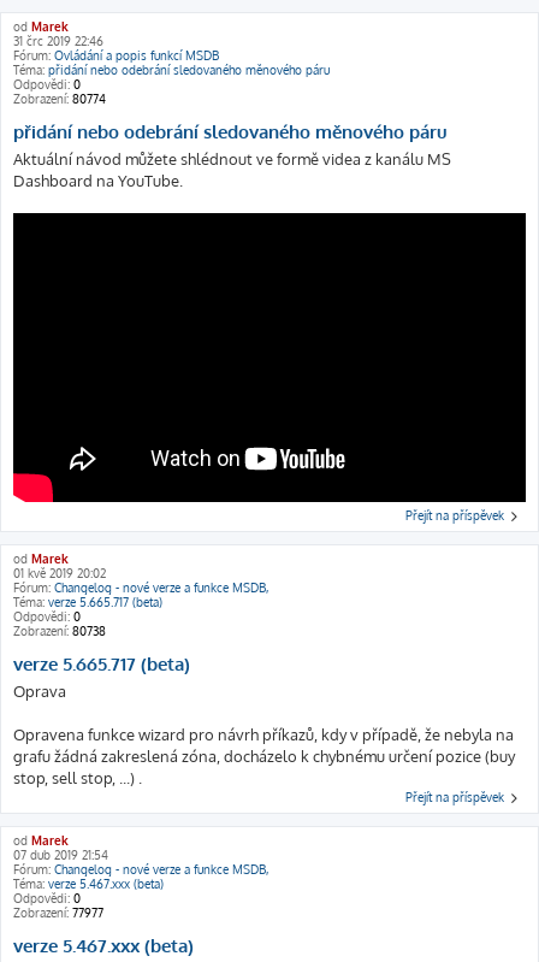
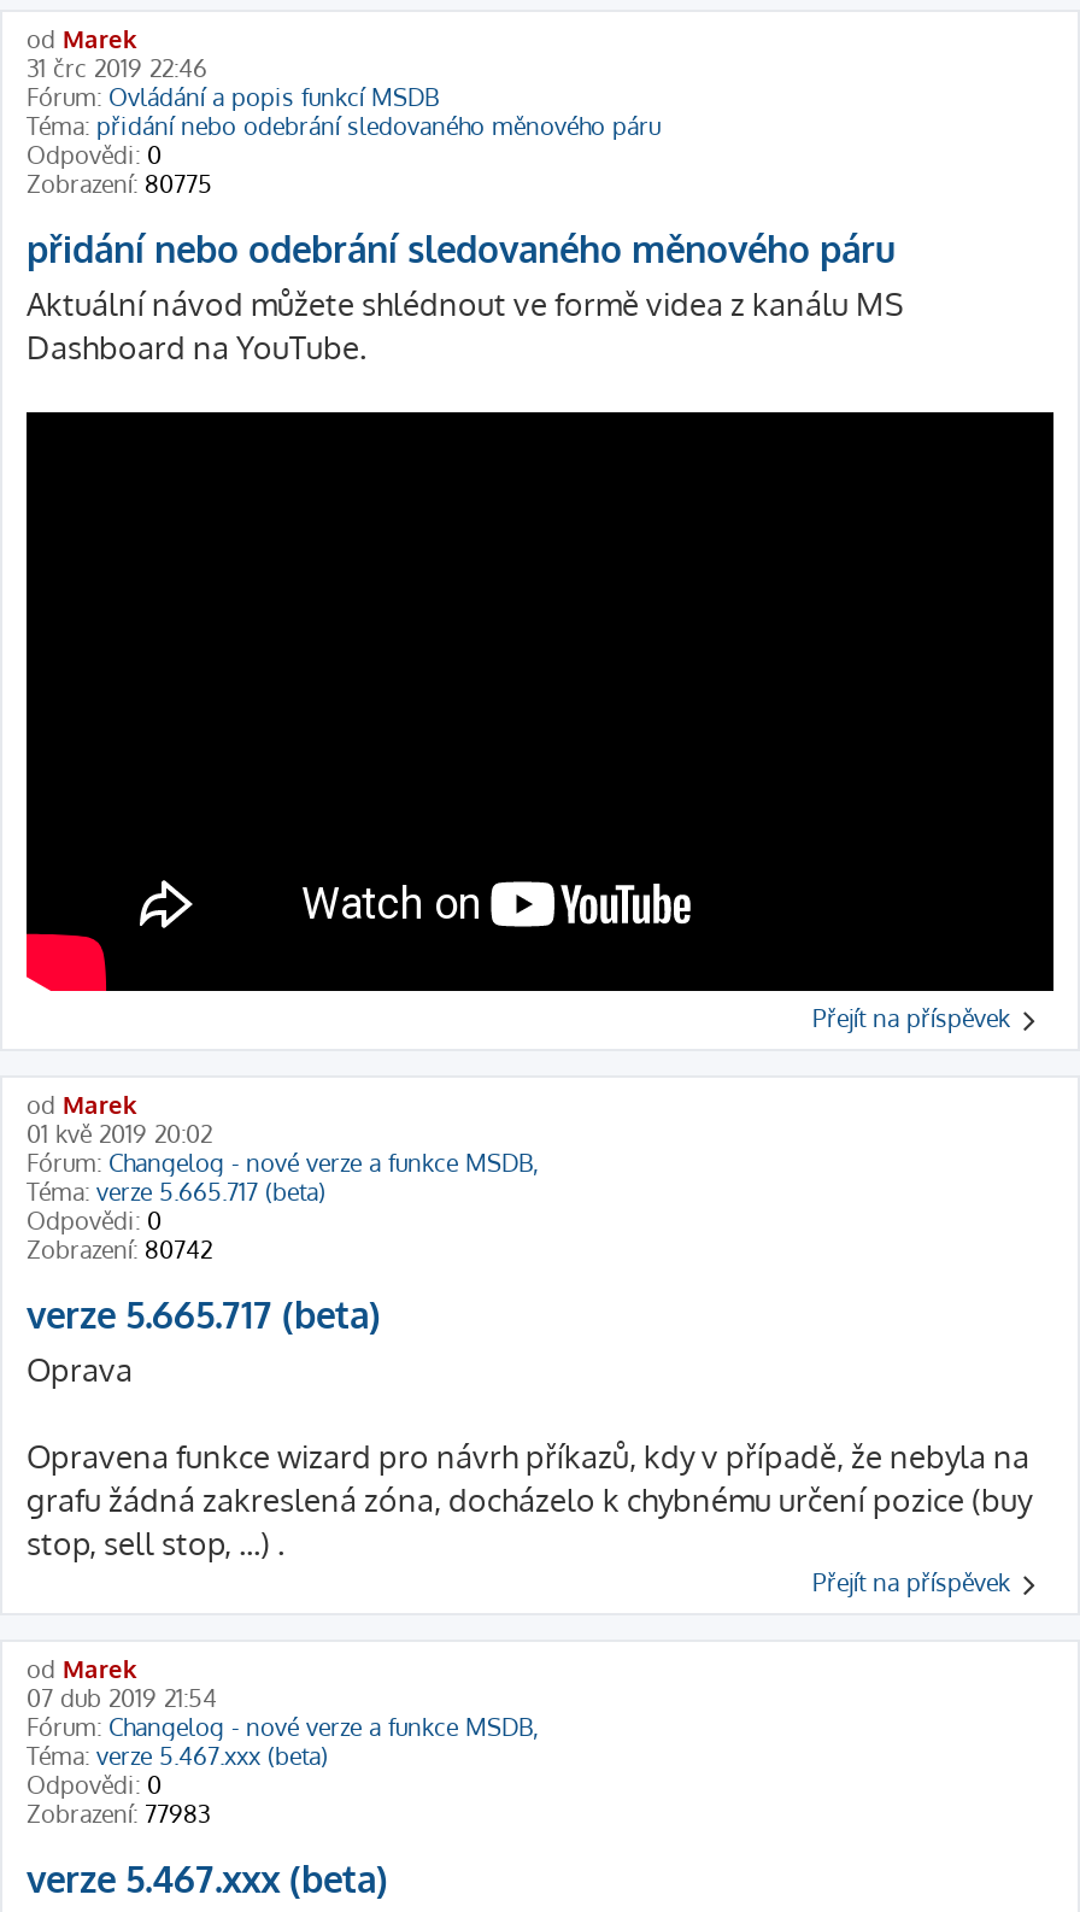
- Zobrazení: 80774
+ Zobrazení: 80775

- Zobrazení: 80738
+ Zobrazení: 80742

- Zobrazení: 77977
+ Zobrazení: 77983
